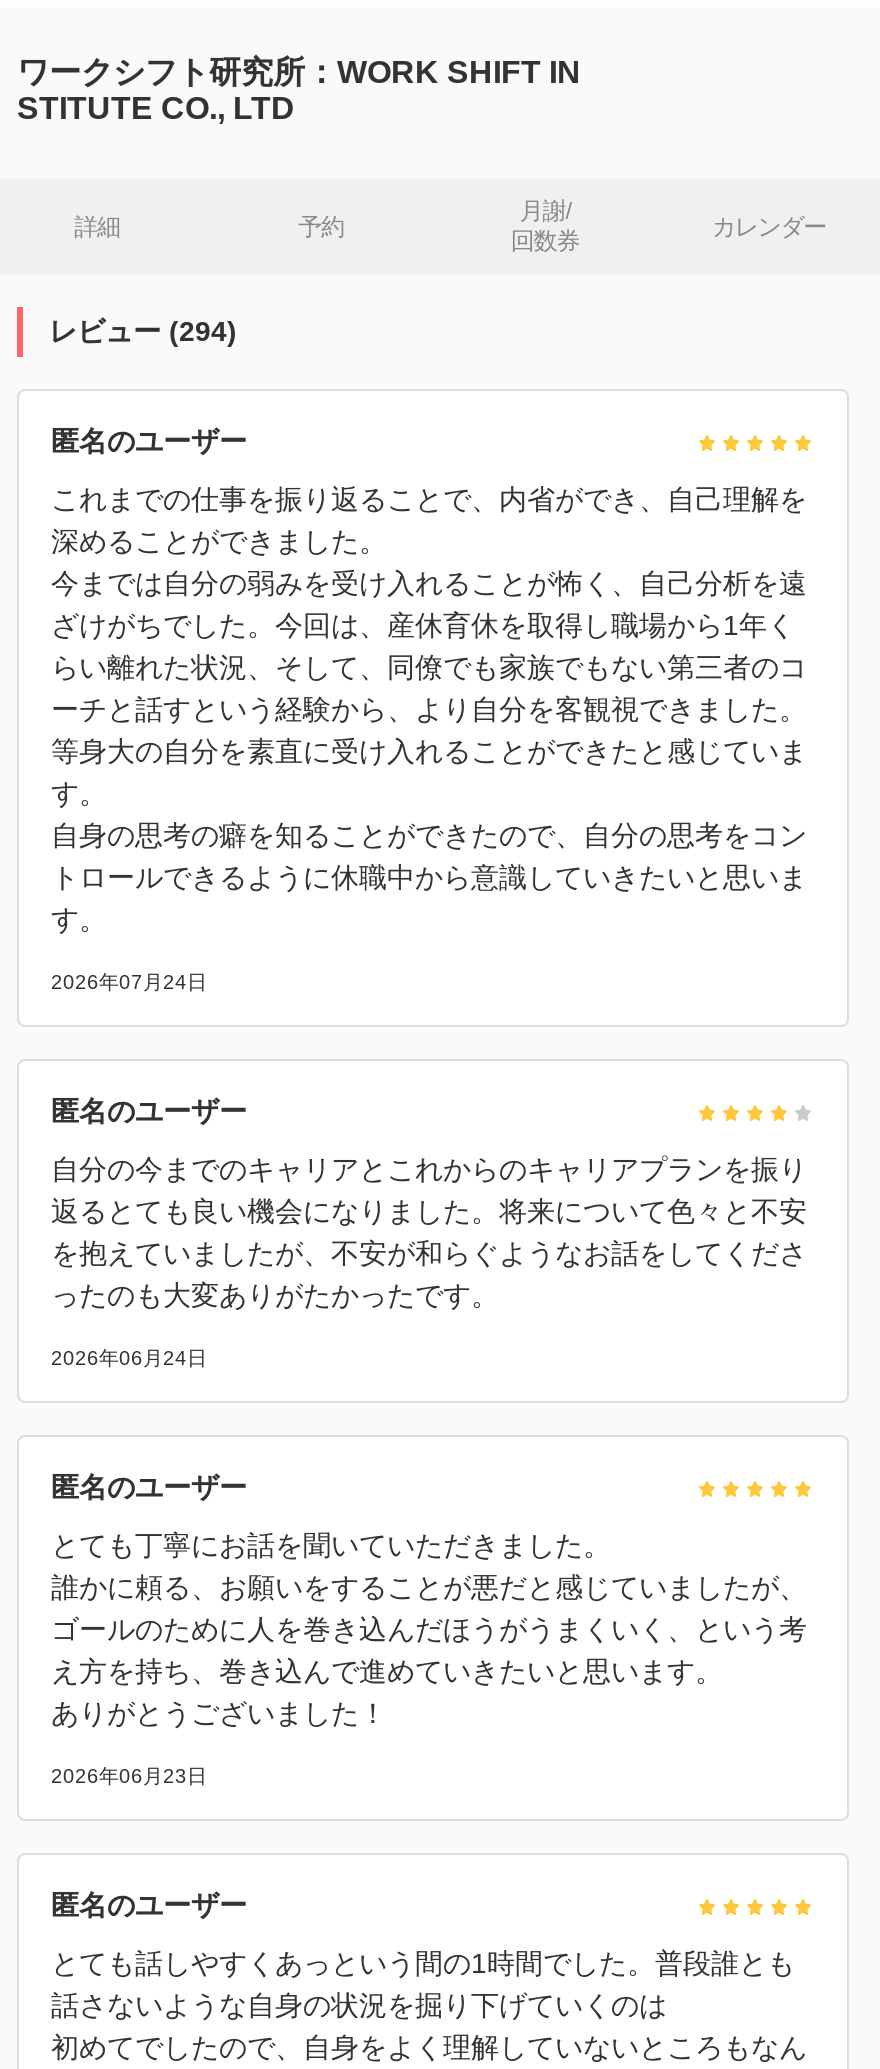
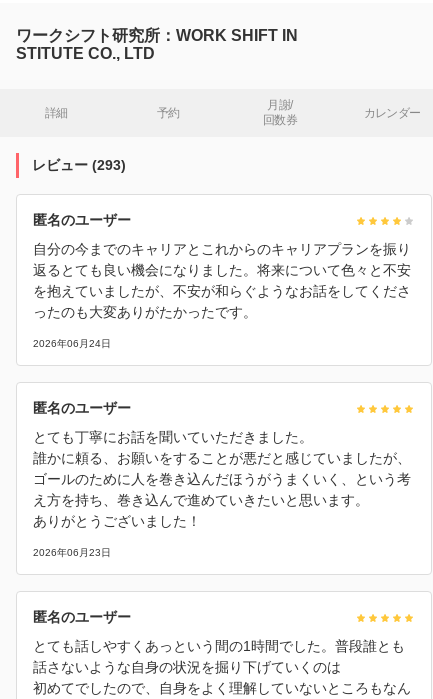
- レビュー(294)
- 匿名のユーザー
- これまでの仕事を振り返ることで、内省ができ、自己理解を
- 深めることができました。
- 今までは自分の弱みを受け入れることが怖く、自己分析を遠
- ざけがちでした。今回は、産休育休を取得し職場から1年く
- らい離れた状況、そして、同僚でも家族でもない第三者のコ
- ーチと話すという経験から、より自分を客観視できました。
- 等身大の自分を素直に受け入れることができたと感じていま
- す。
- 自身の思考の癖を知ることができたので、自分の思考をコン
- トロールできるように休職中から意識していきたいと思いま
- す。
- 2026年07月24日
+ レビュー(293)
